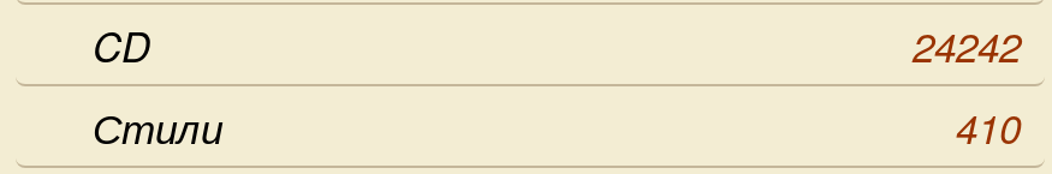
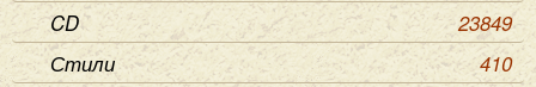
- 24242
+ 23849
